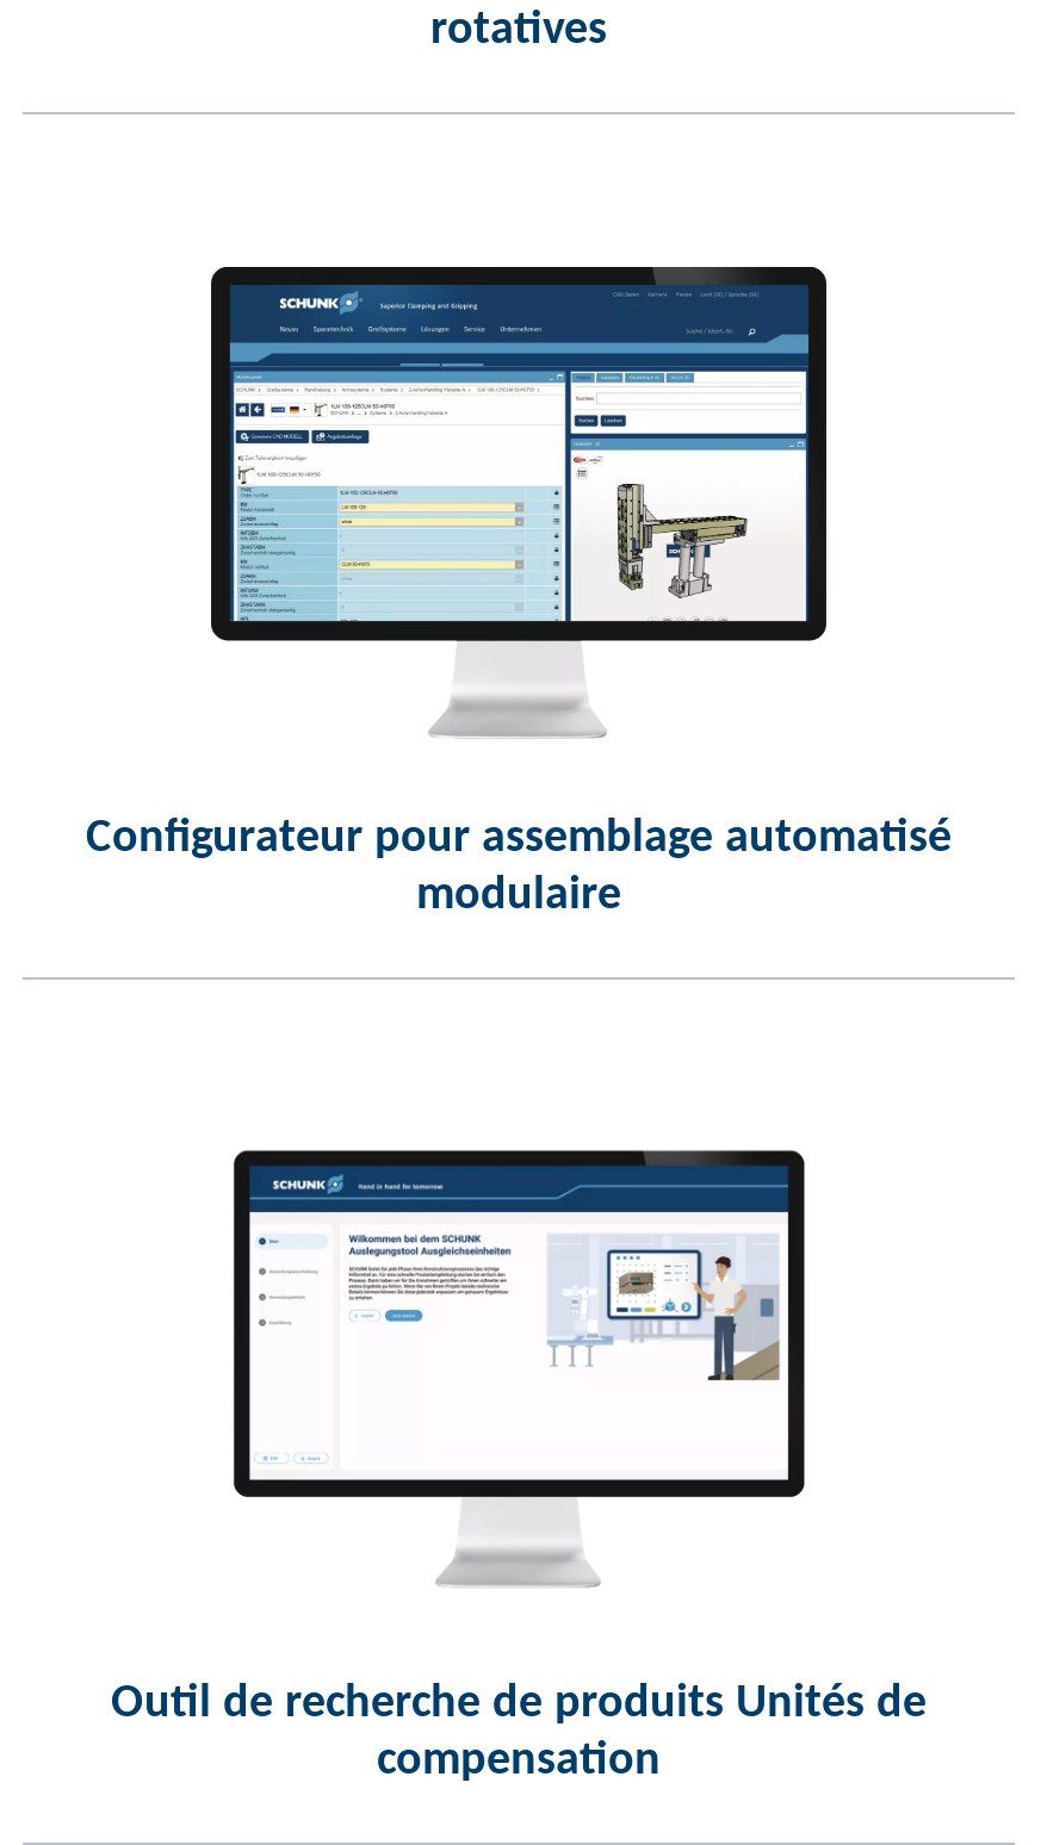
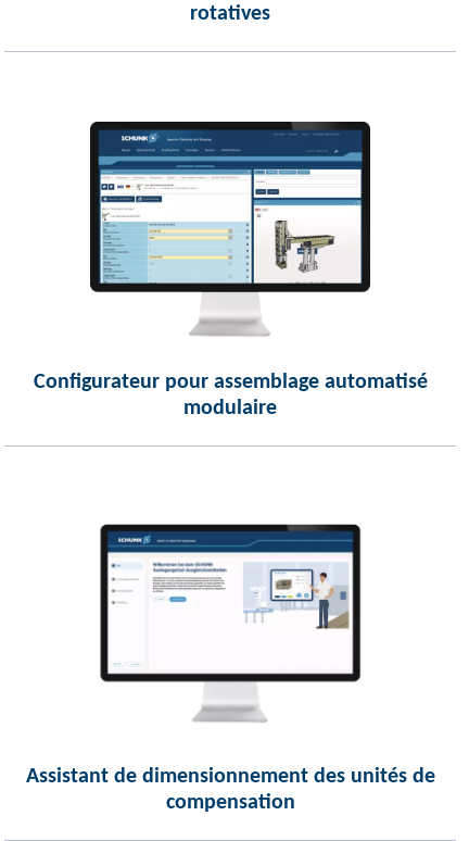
- Outil de recherche de produits Unités de
+ Assistant de dimensionnement des unités de
